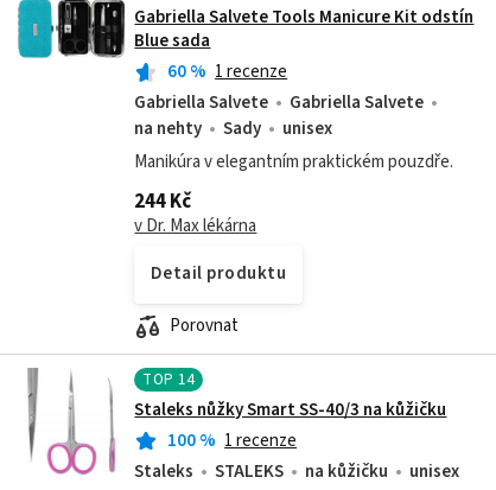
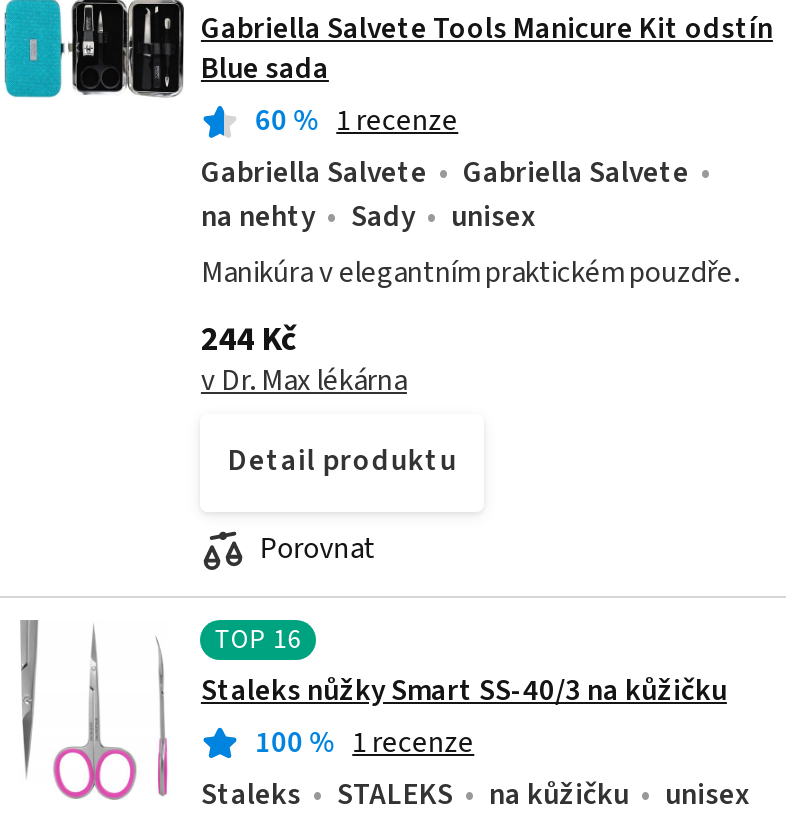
- TOP14
+ TOP16
